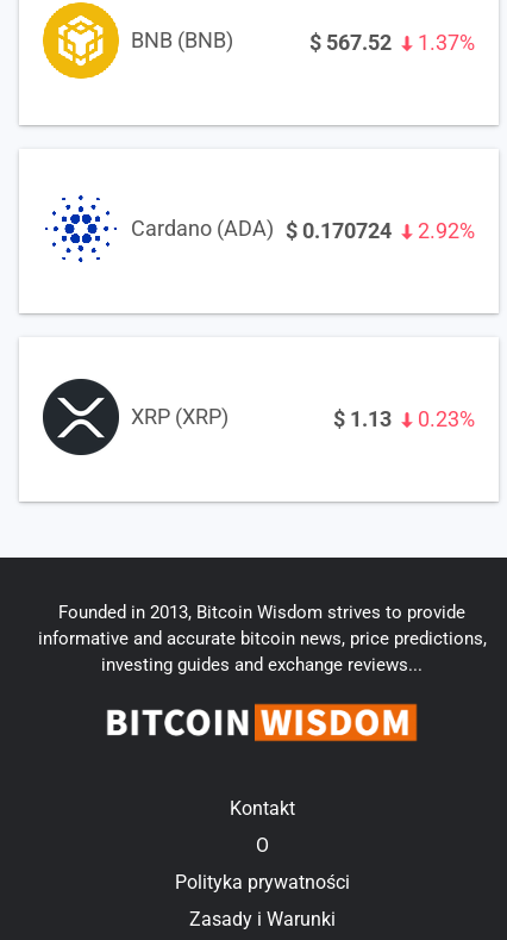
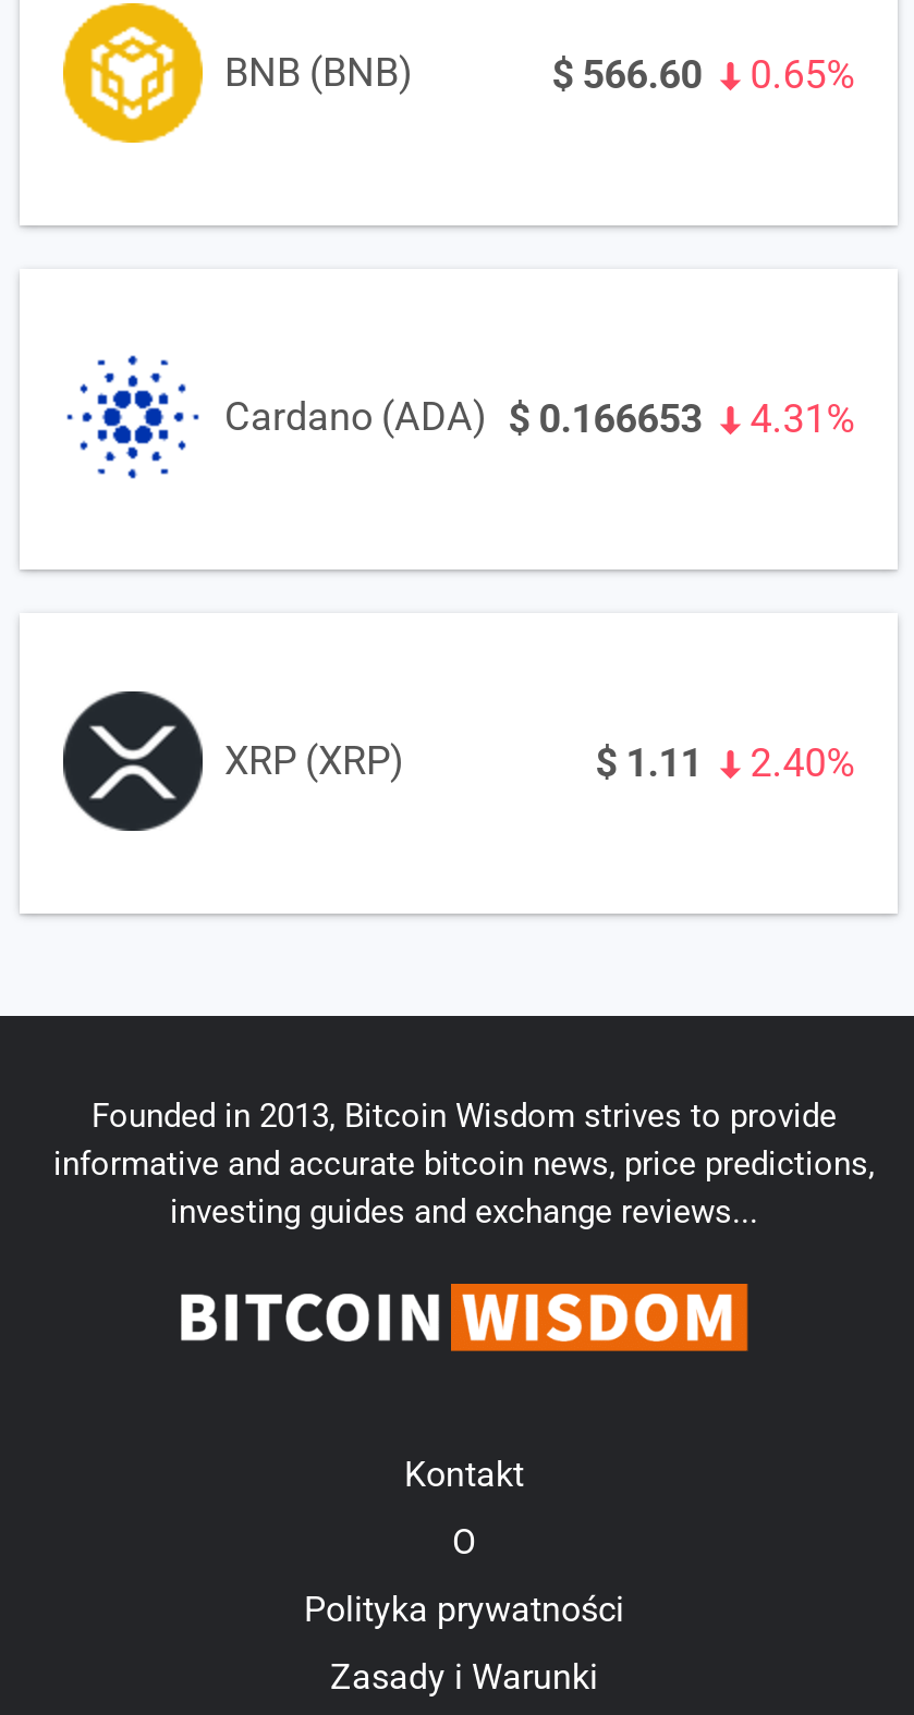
- $ 567.52
+ $ 566.60

- 1.37%
+ 0.65%

- Cardano (ADA) $ 0.170724
+ Cardano (ADA) $ 0.166653

- 2.92%
+ 4.31%

- $ 1.13
+ $ 1.11

- 0.23%
+ 2.40%
